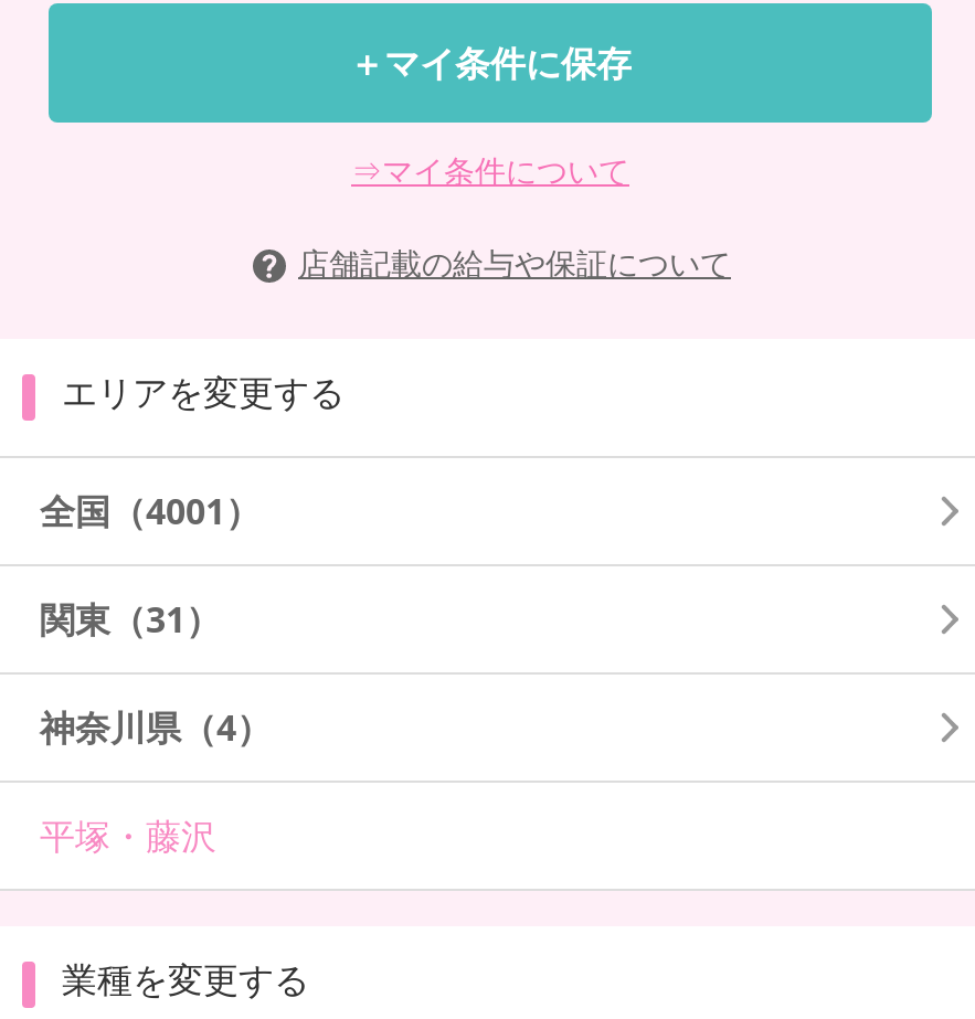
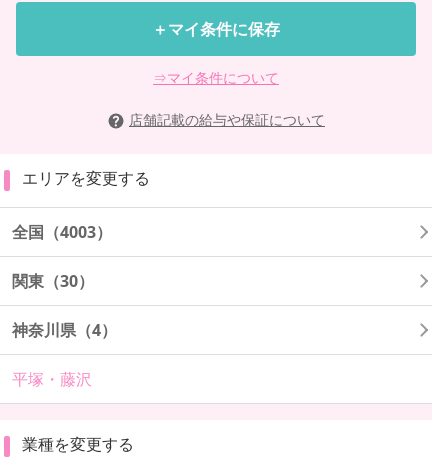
- 全国（4001）
+ 全国（4003）

- 関東（31）
+ 関東（30）
